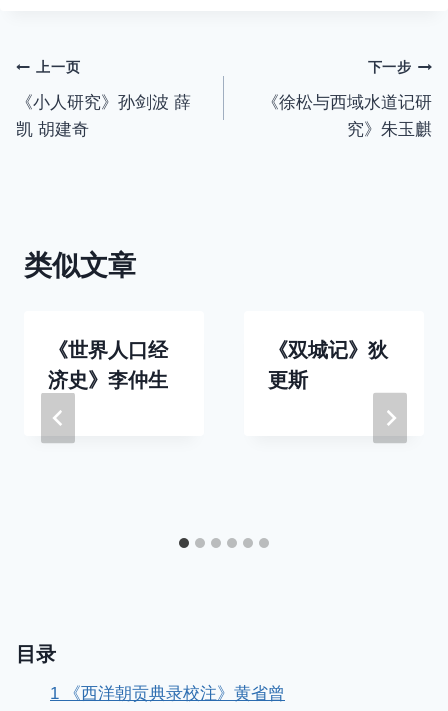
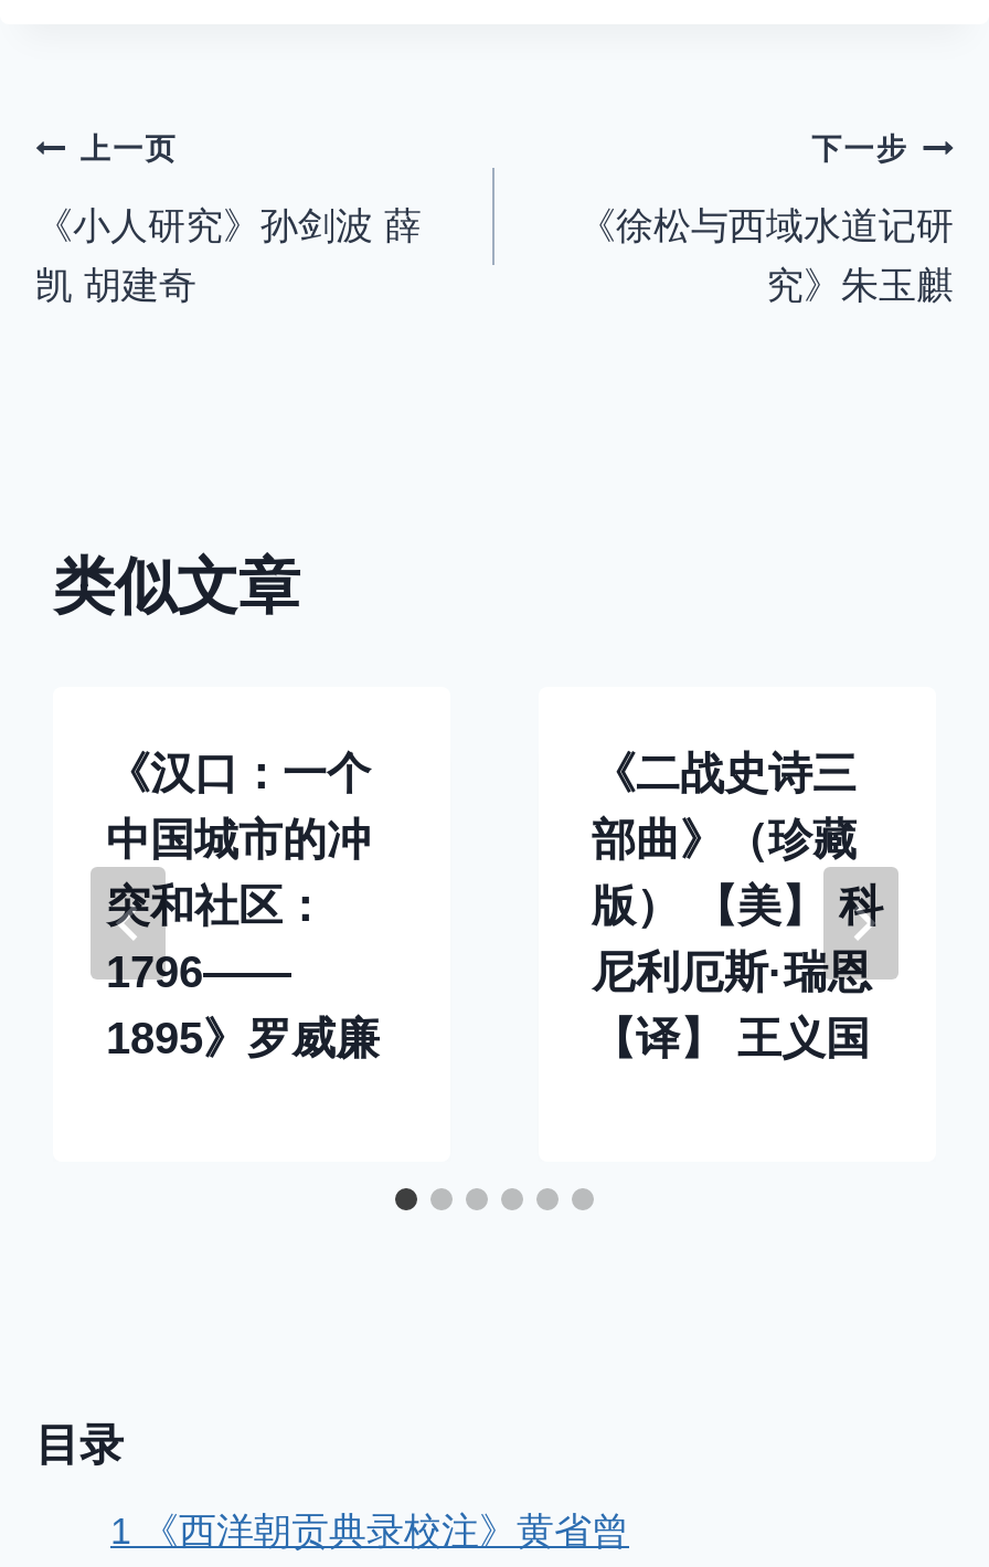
- 《世界人口经
- 济史》李仲生
+ 《汉口：一个
+ 中国城市的冲
+ 突和社区：
+ 1796——
+ 1895》罗威廉

- 《双城记》狄
- 更斯
+ 《二战史诗三
+ 部曲》（珍藏
+ 版） 【美】 科
+ 尼利厄斯·瑞恩
+ 【译】 王义国
